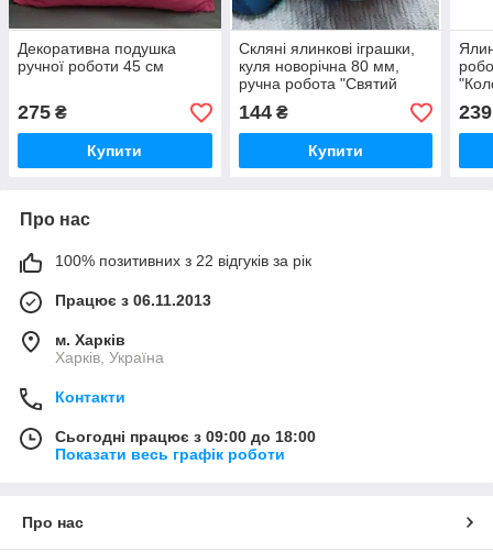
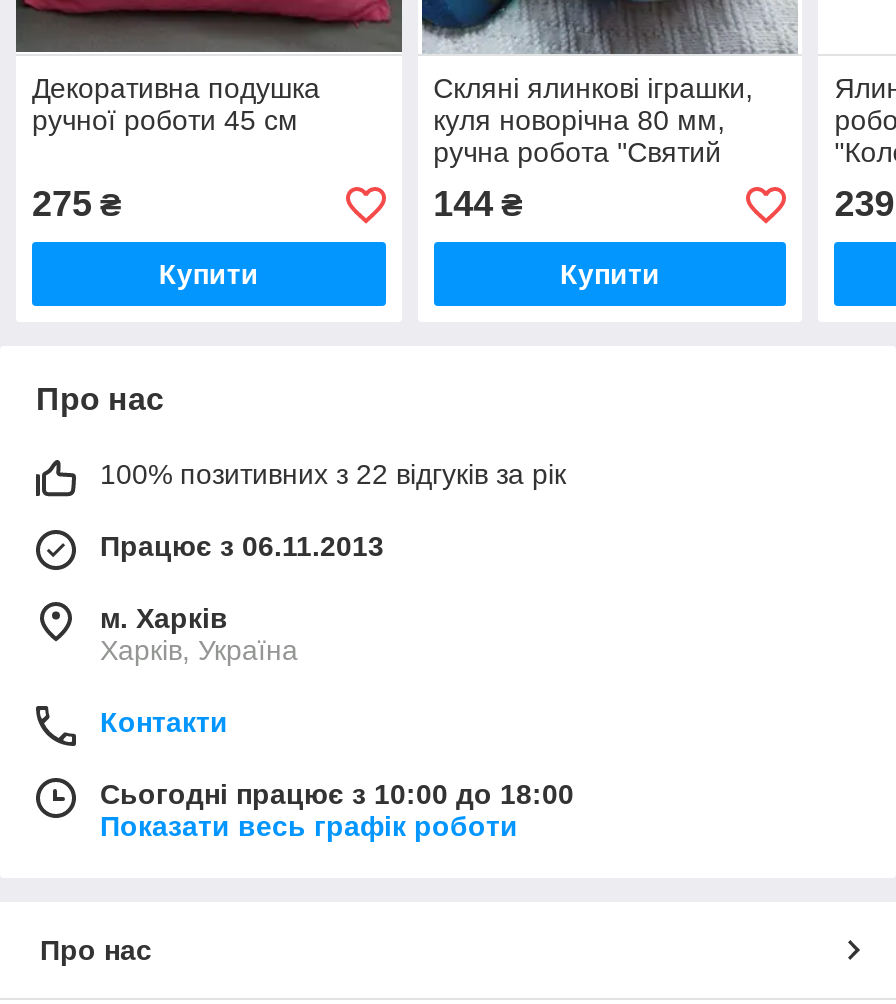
- Сьогодні працює з 09:00 до 18:00
+ Сьогодні працює з 10:00 до 18:00
